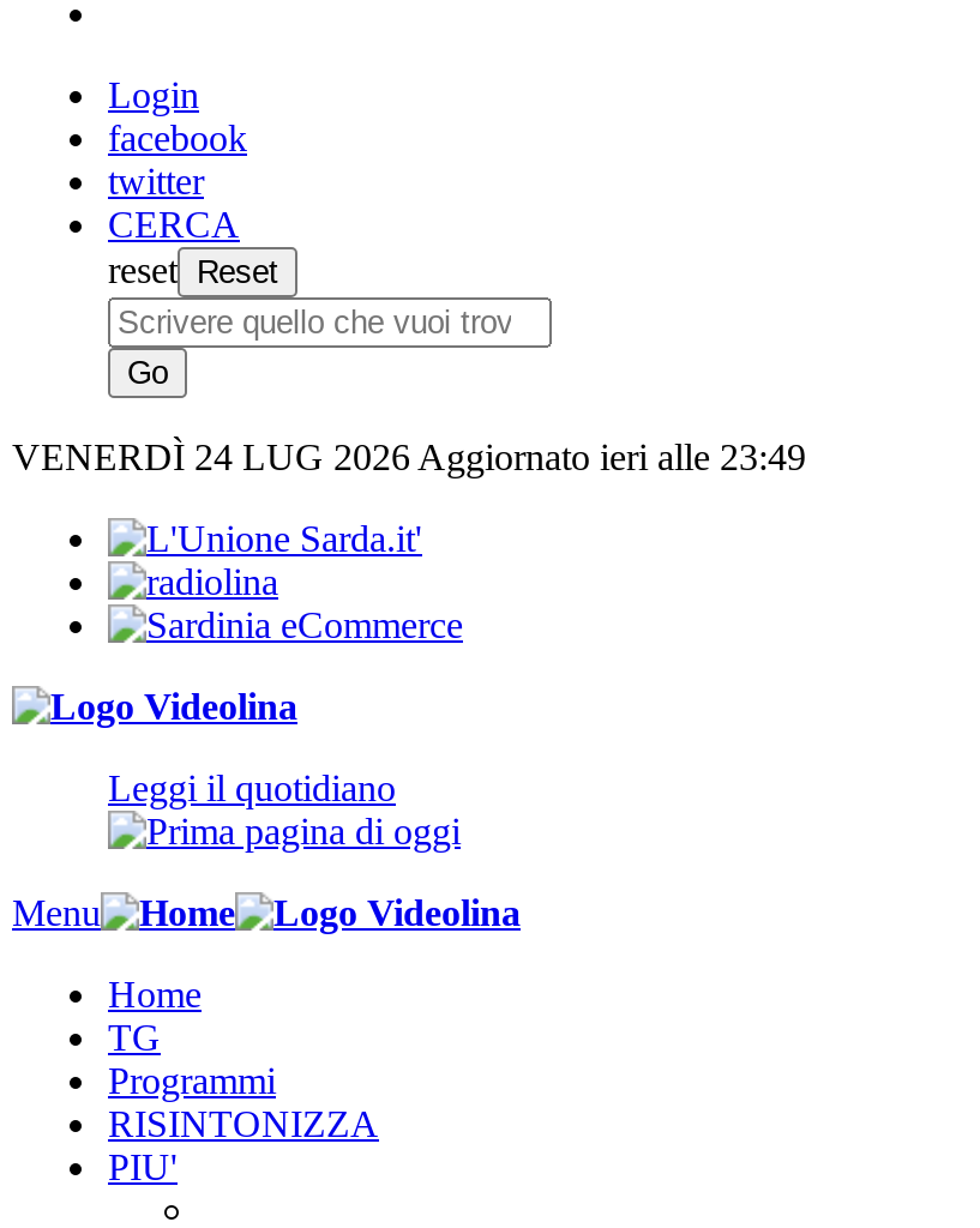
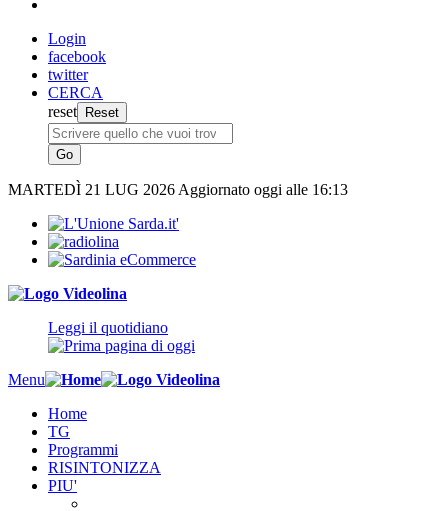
- VENERDÌ 24 LUG 2026 Aggiornato ieri alle 23:49
+ MARTEDÌ 21 LUG 2026 Aggiornato oggi alle 16:13
